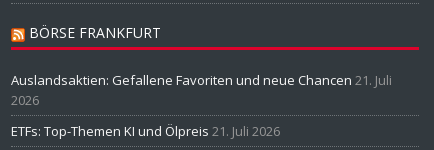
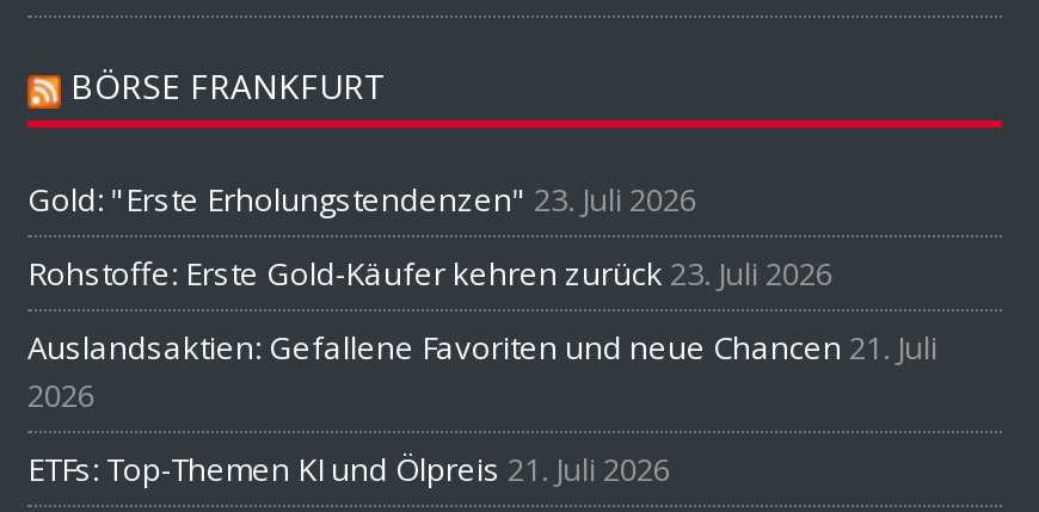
+ Gold: "Erste Erholungstendenzen" 23. Juli 2026
+ Rohstoffe: Erste Gold-Käufer kehren zurück 23. Juli 2026
